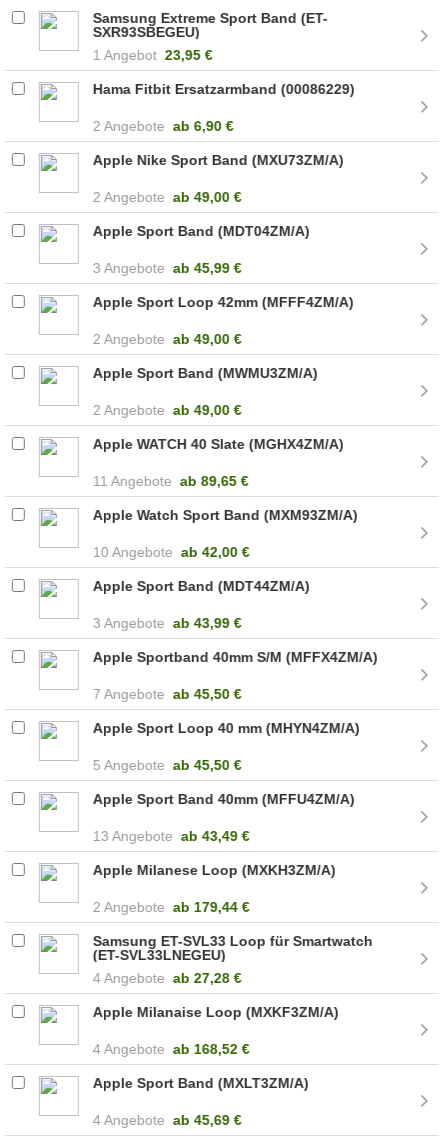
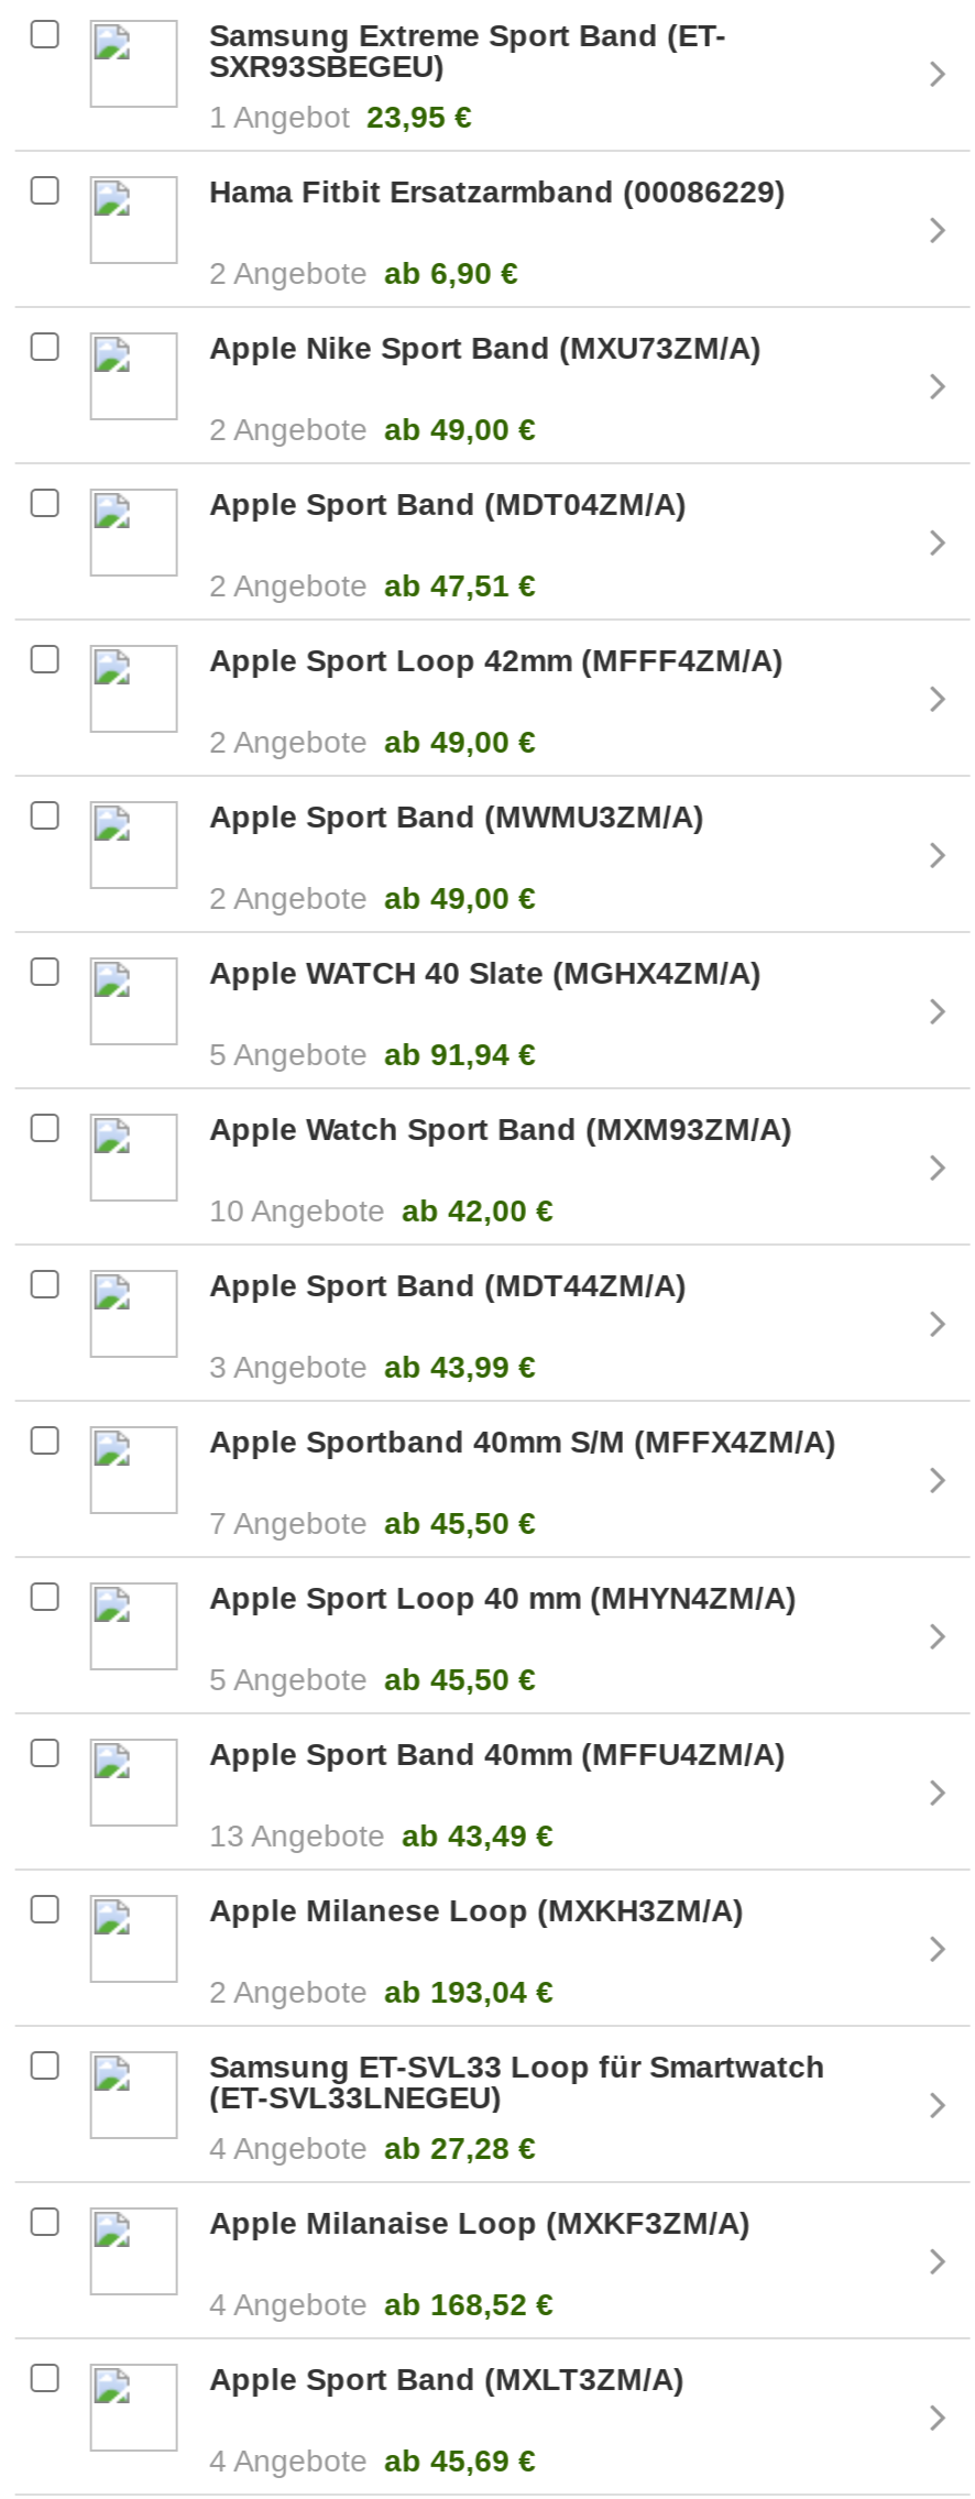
- 3 Angebote ab 45,99 €
+ 2 Angebote ab 47,51 €

- 11 Angebote ab 89,65 €
+ 5 Angebote ab 91,94 €

- 2 Angebote ab 179,44 €
+ 2 Angebote ab 193,04 €
